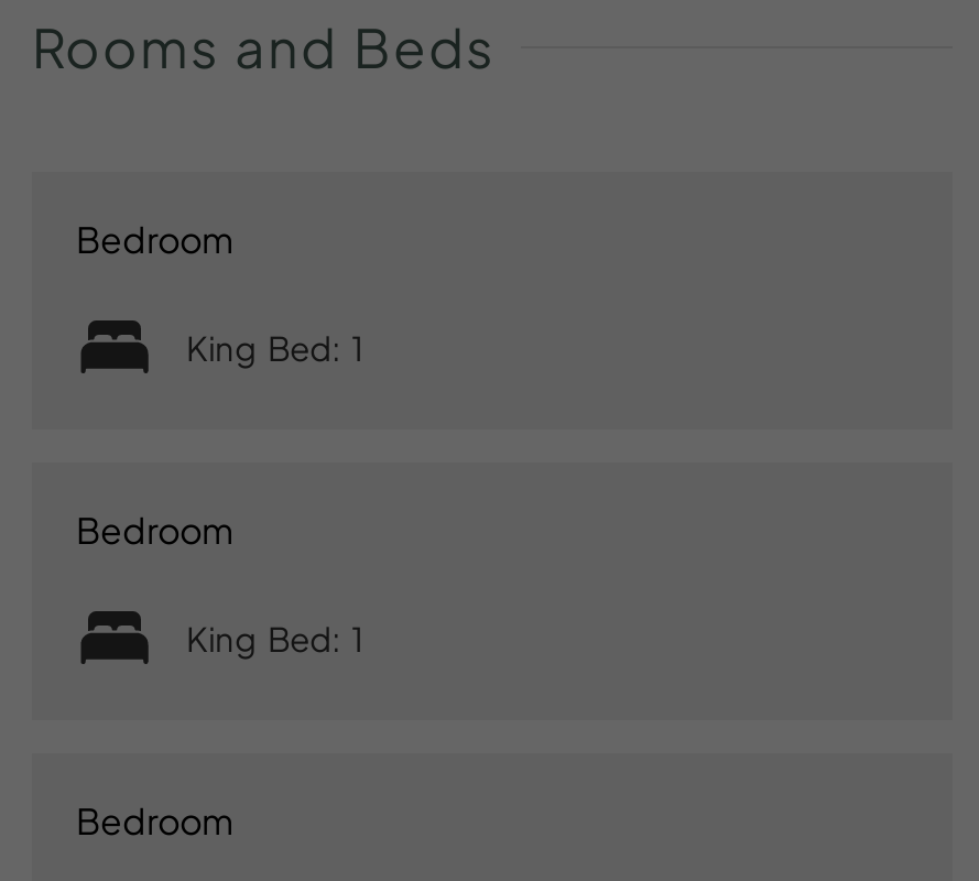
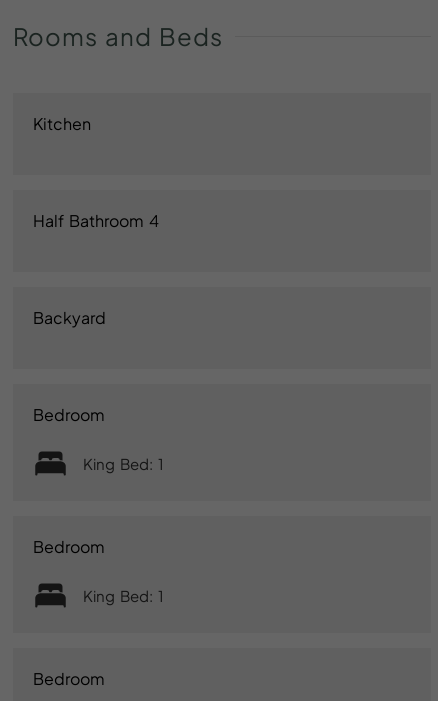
+ Kitchen

+ Half Bathroom 4

+ Backyard
